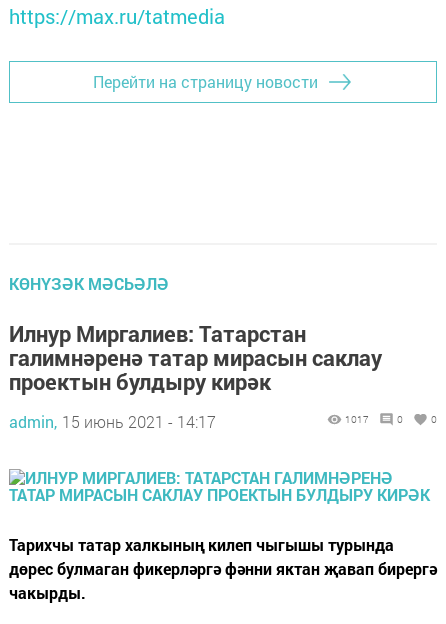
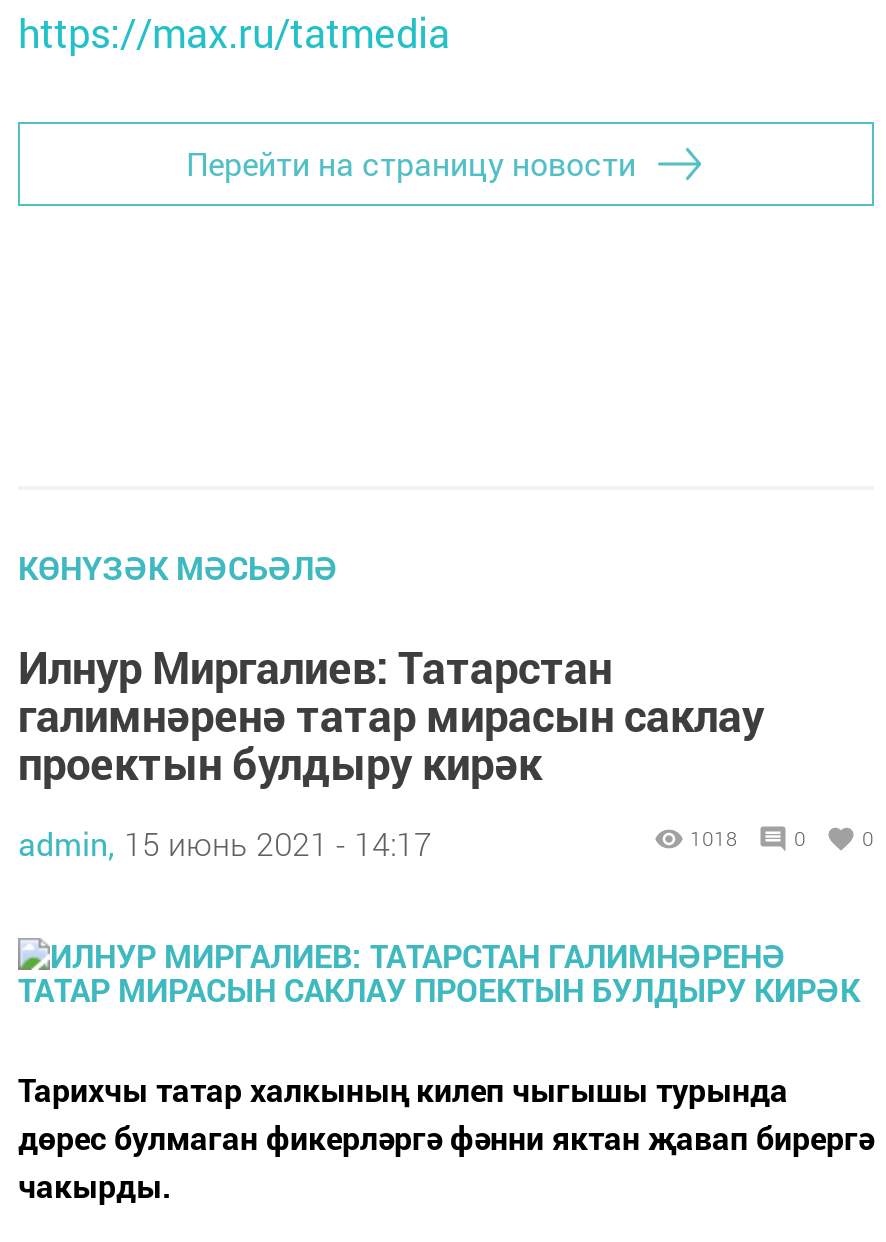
- 1017
+ 1018
